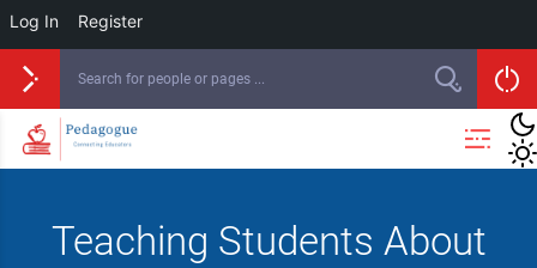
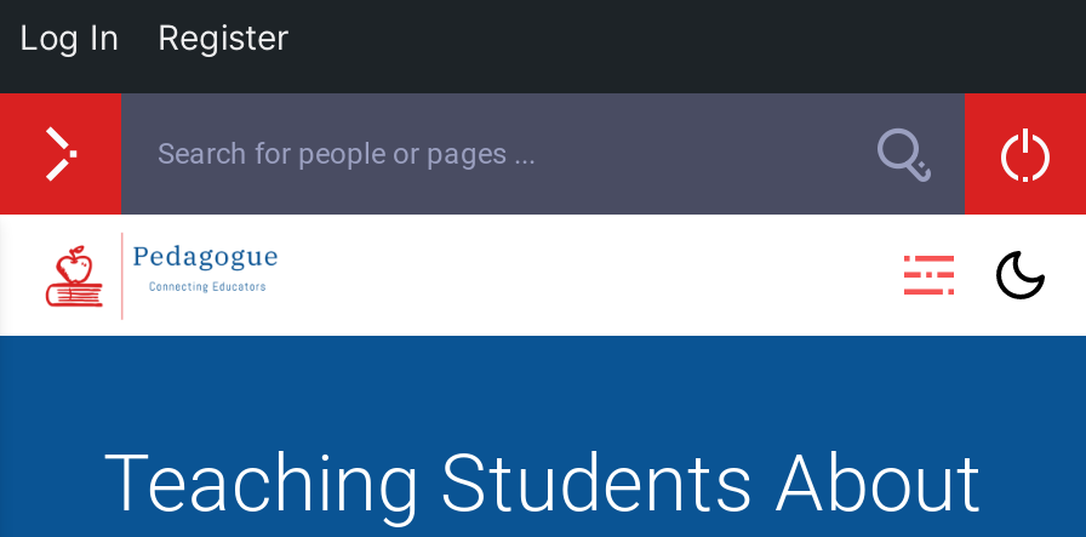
- [image]
+ [image]
